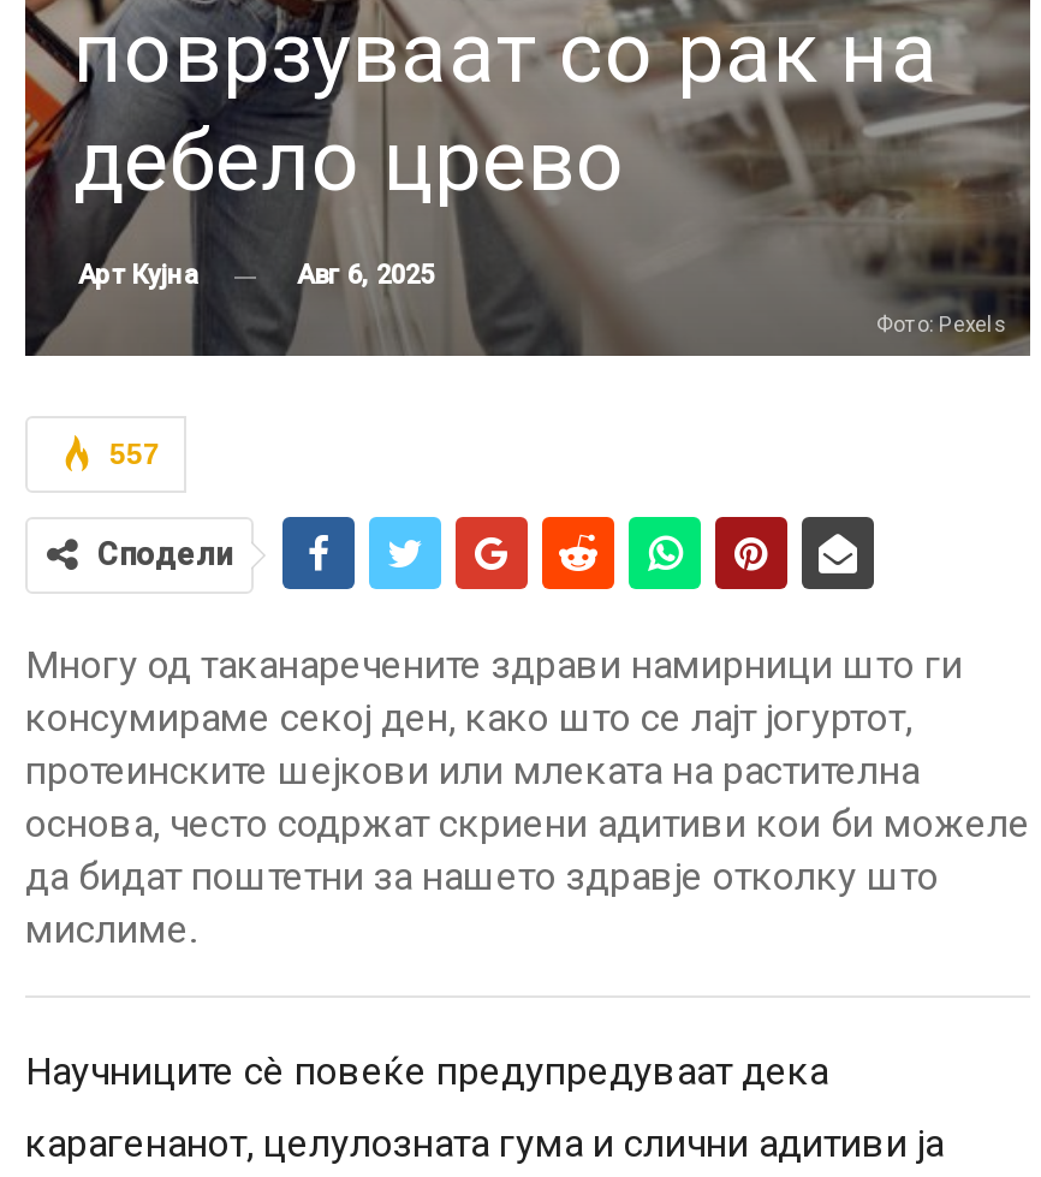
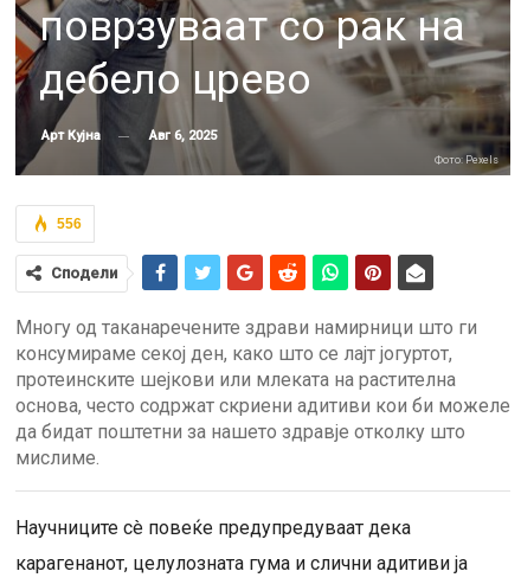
- 557
+ 556
